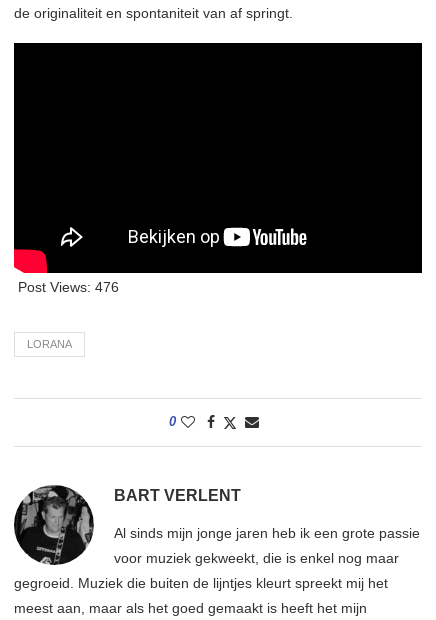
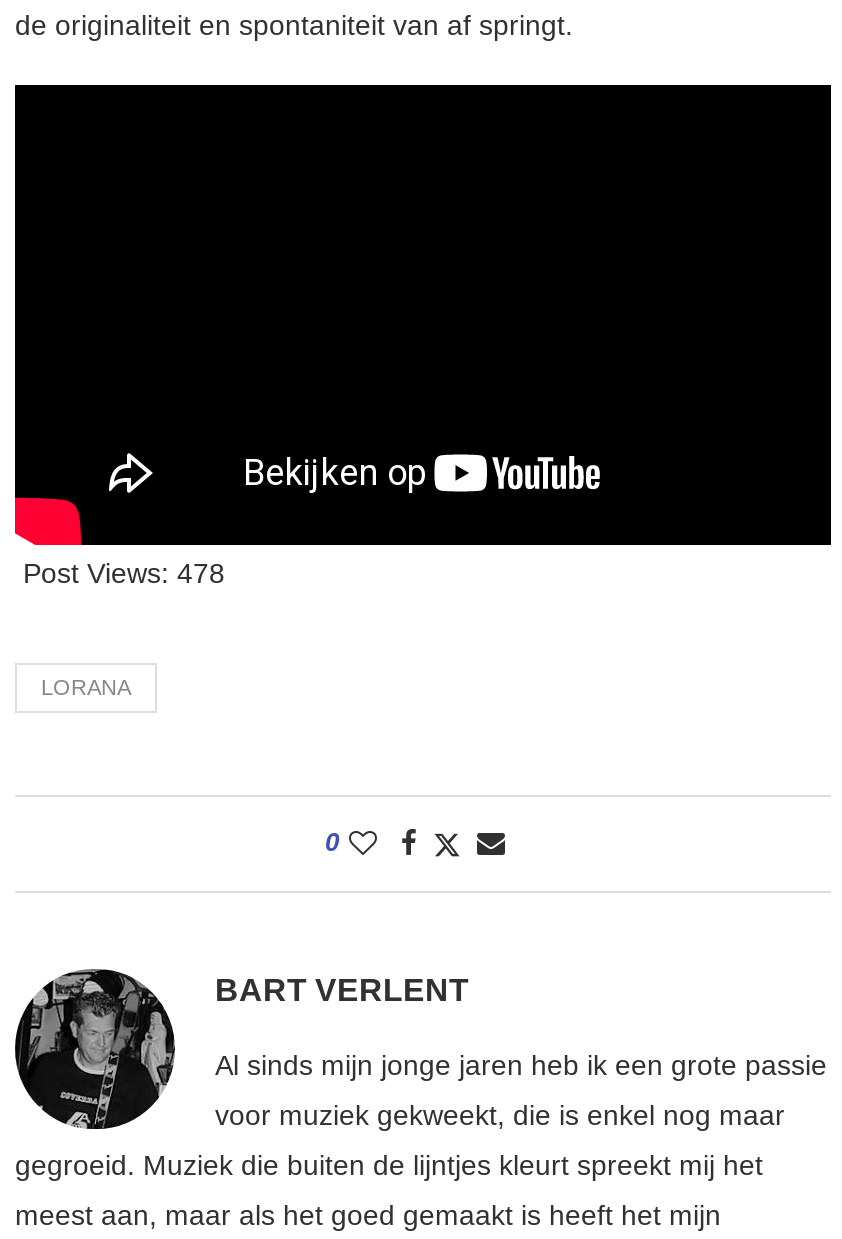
- Post Views: 476
+ Post Views: 478
